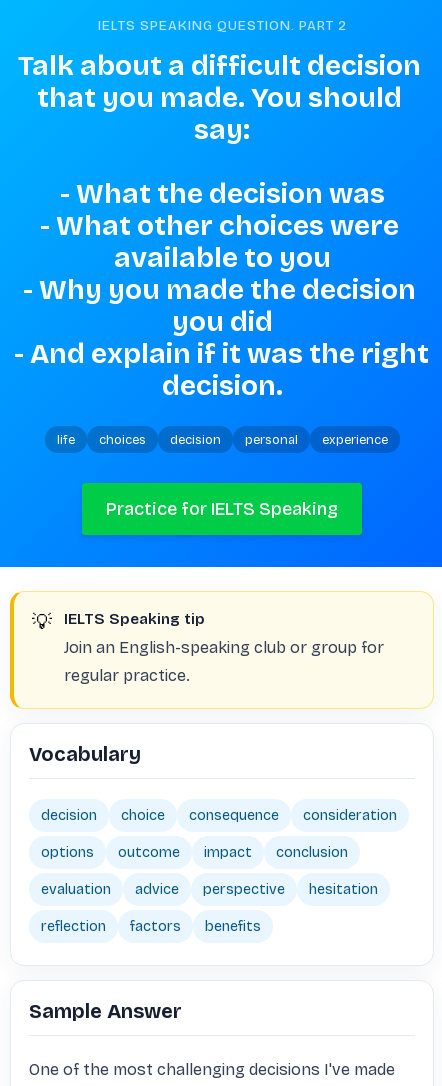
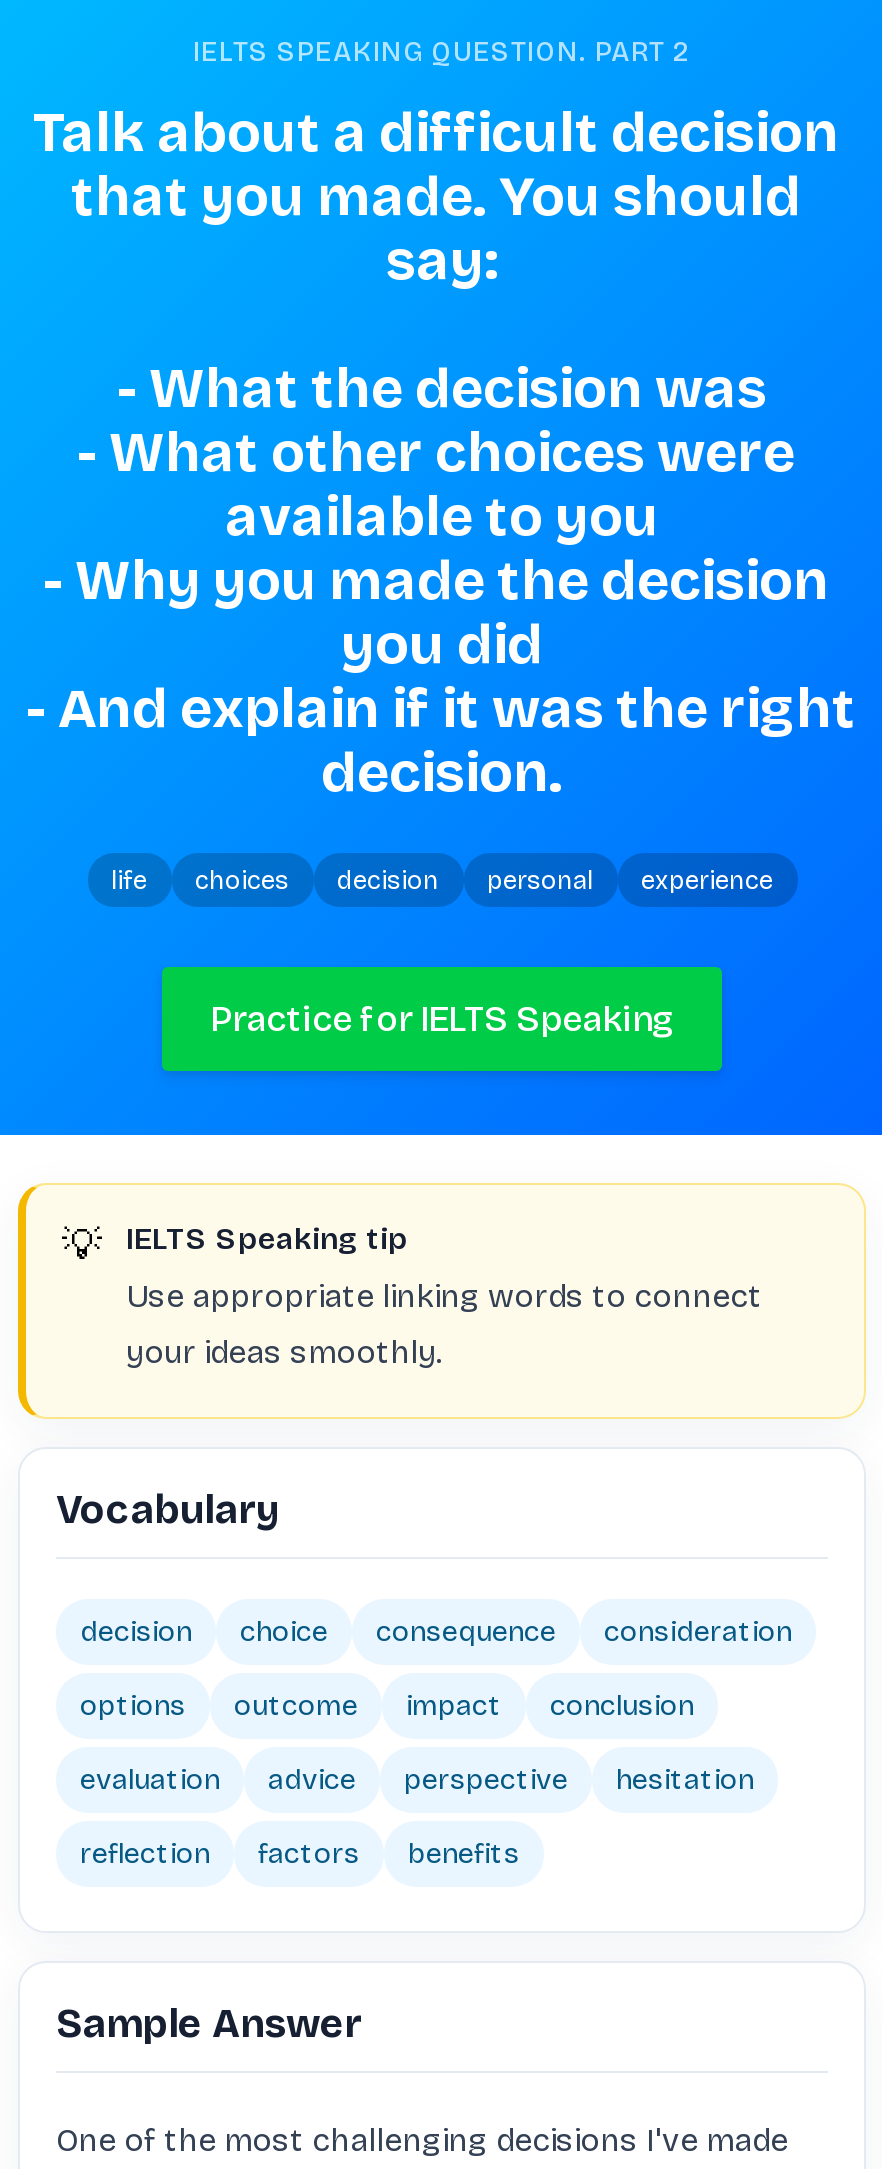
- Join an English-speaking club or group for
+ Use appropriate linking words to connect

- regular practice.
+ your ideas smoothly.
